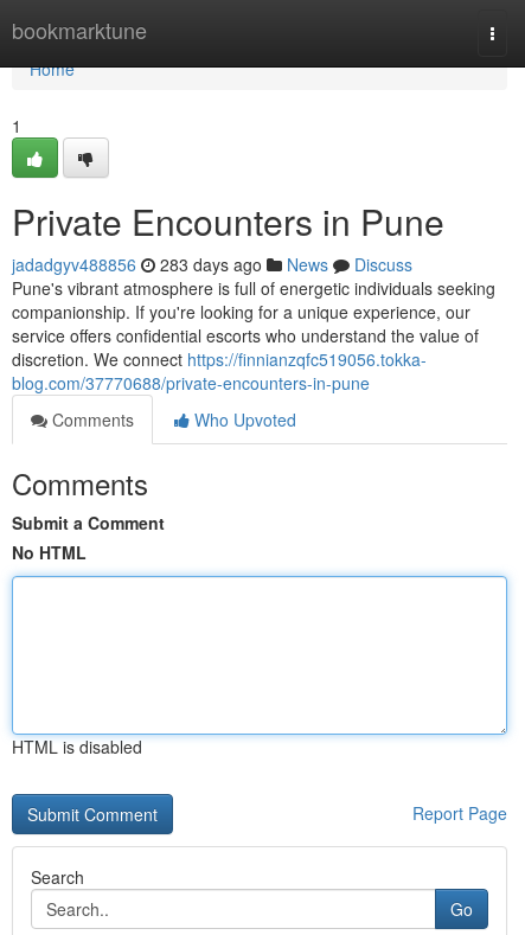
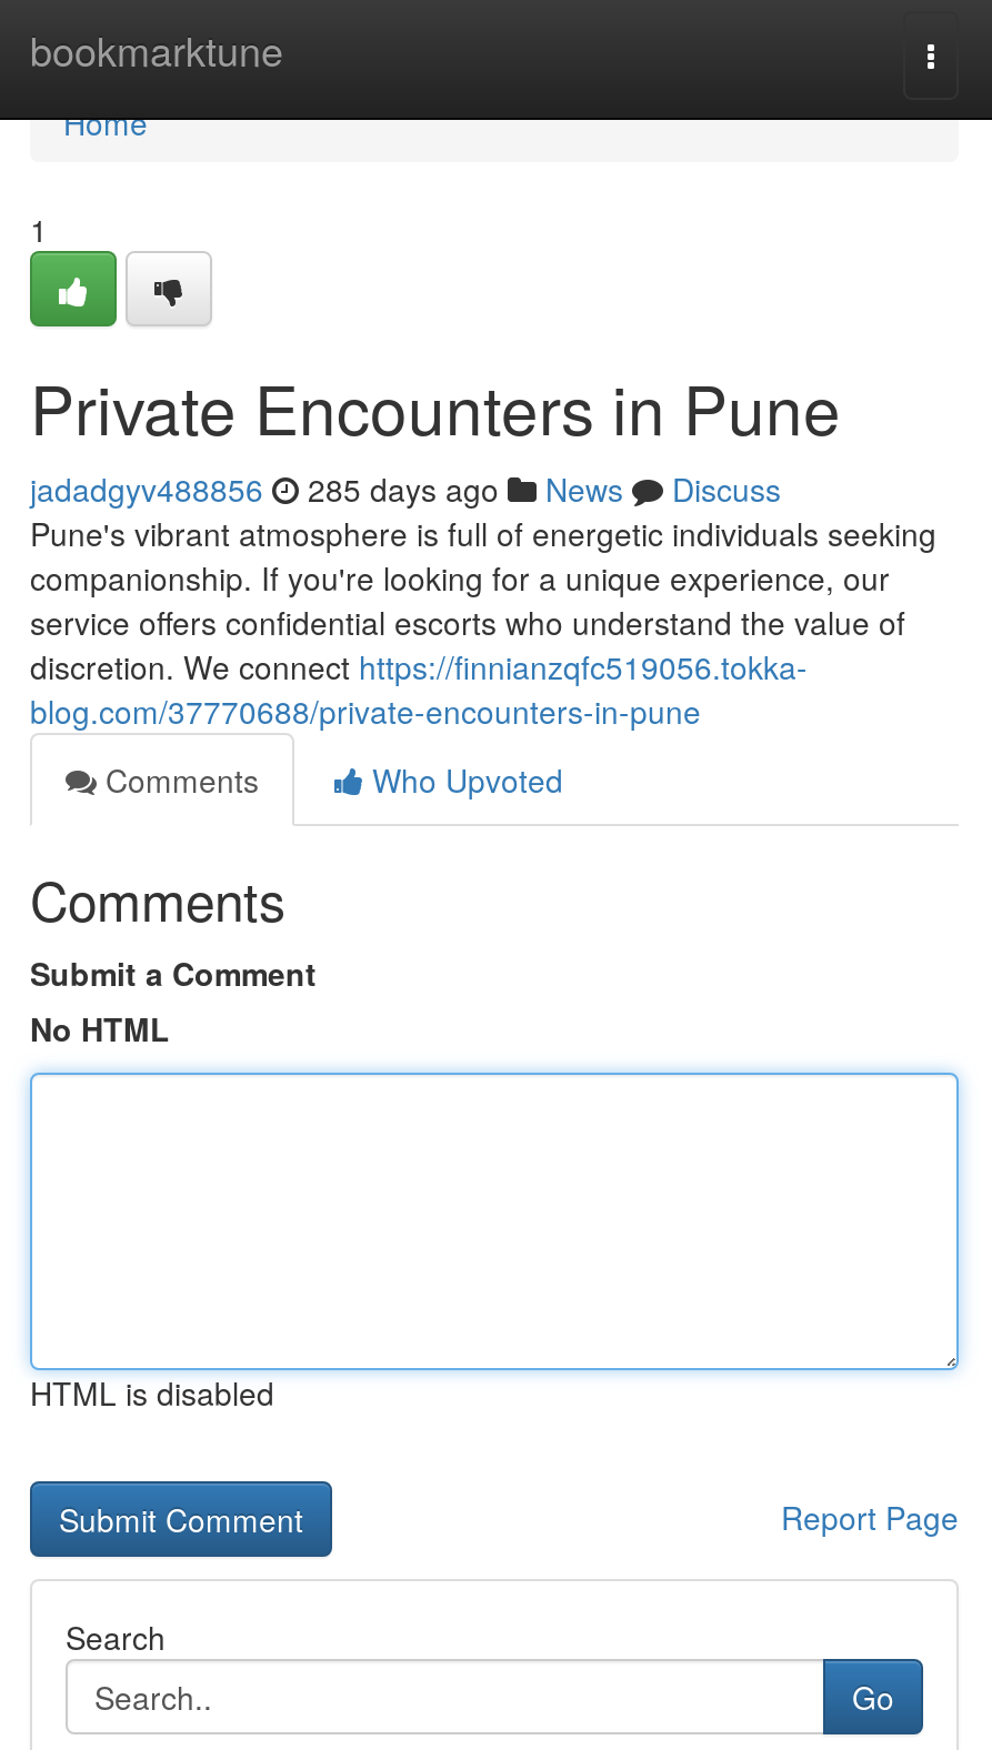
- jadadgyv488856 283 days ago News Discuss
+ jadadgyv488856 285 days ago News Discuss
